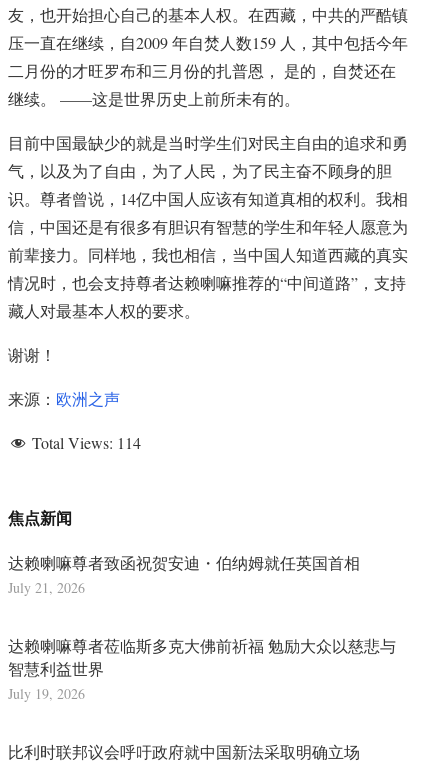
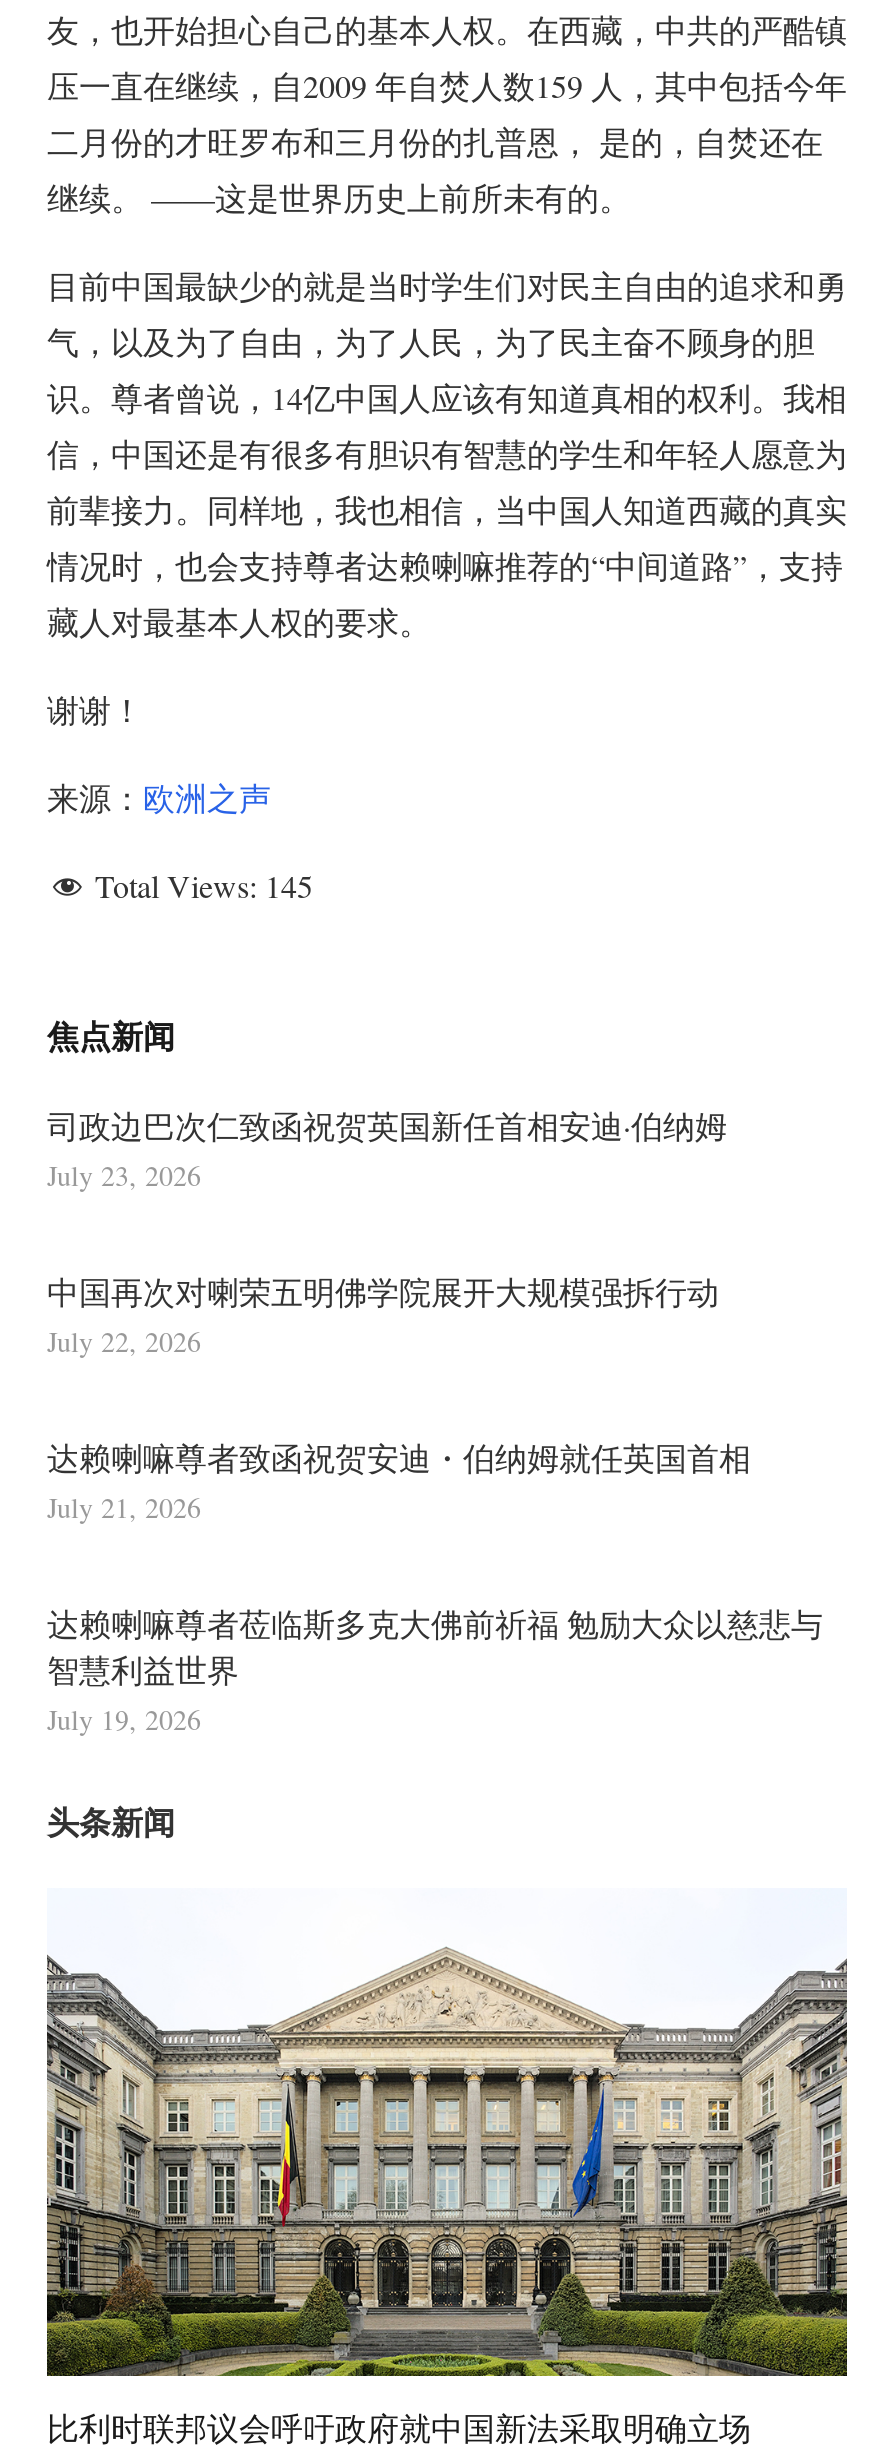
- Total Views: 114
+ Total Views: 145

+ 司政边巴次仁致函祝贺英国新任首相安迪·伯纳姆
+ July 23, 2026
+ 中国再次对喇荣五明佛学院展开大规模强拆行动
+ July 22, 2026

+ [image]

+ 头条新闻
